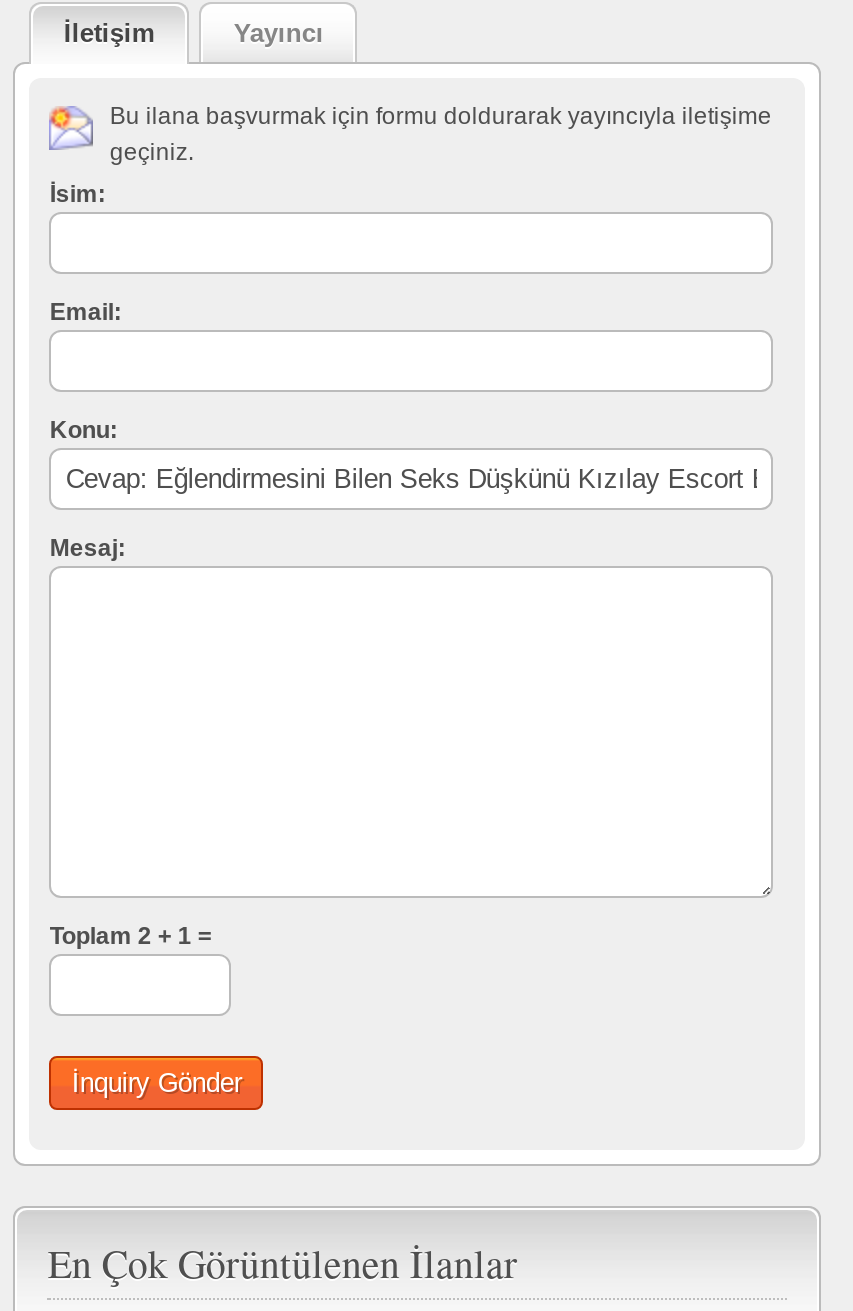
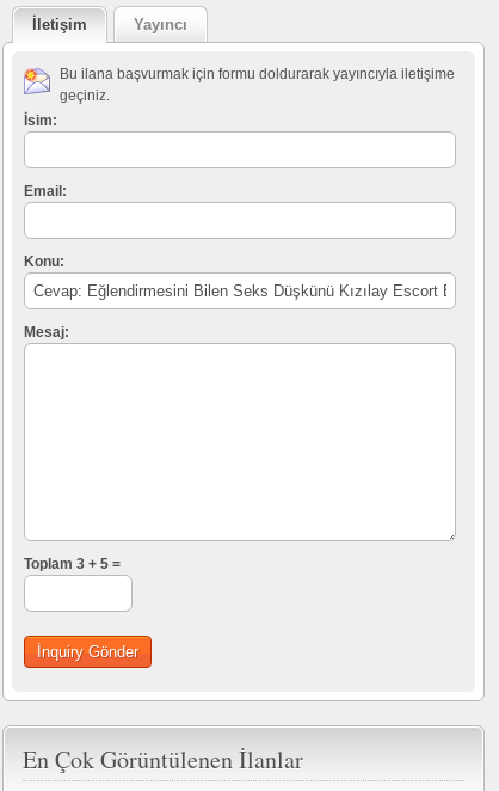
- Toplam 2 + 1 =
+ Toplam 3 + 5 =
